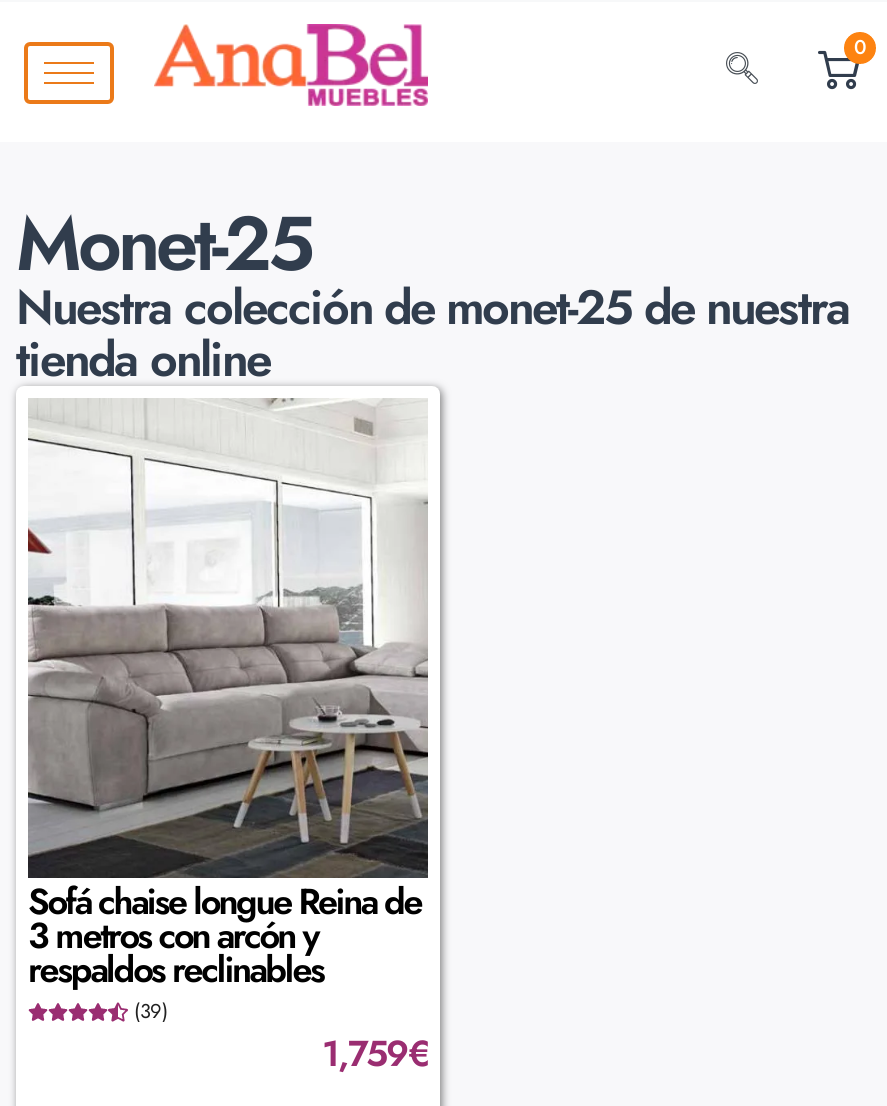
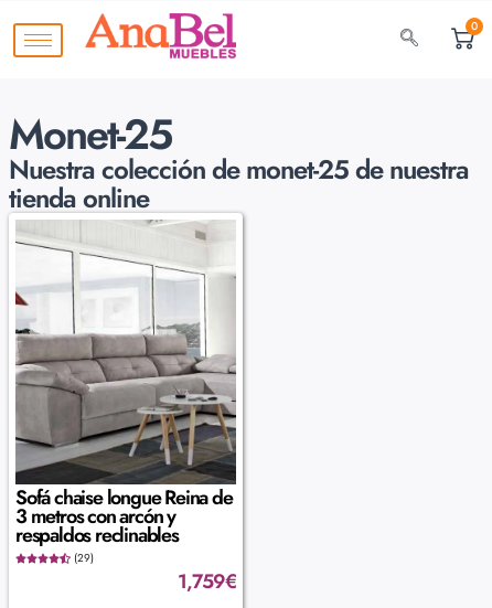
- (39)
+ (29)
